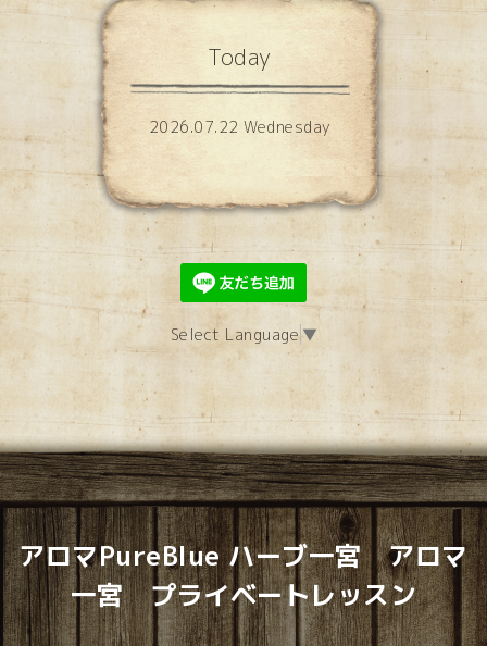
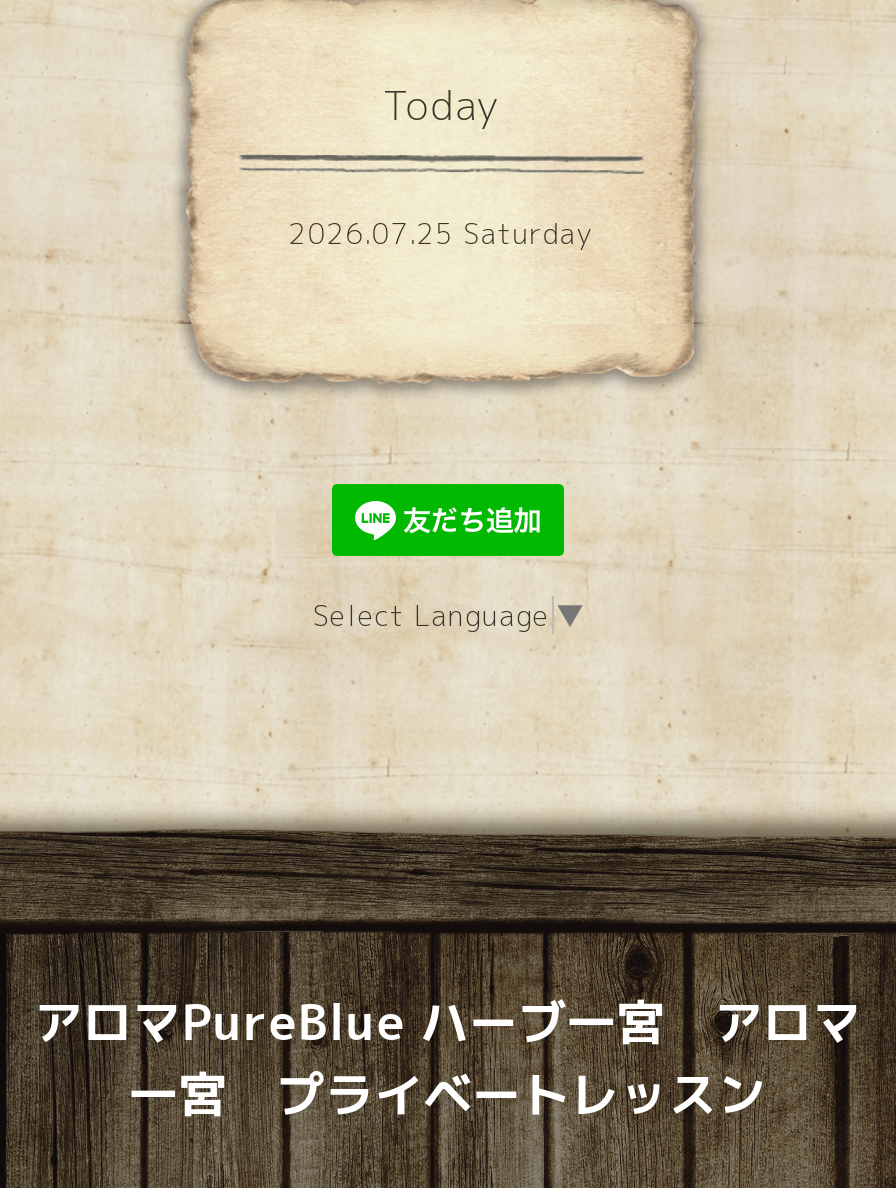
- 2026.07.22 Wednesday
+ 2026.07.25 Saturday
